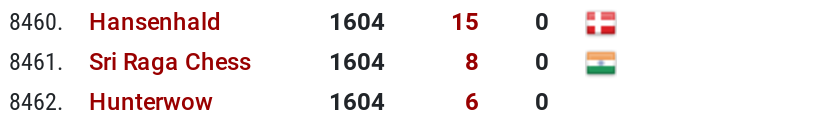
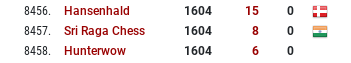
- 8460. Hansenhald
+ 8456. Hansenhald

- 8461. Sri Raga Chess
+ 8457. Sri Raga Chess

- 8462. Hunterwow
+ 8458. Hunterwow
